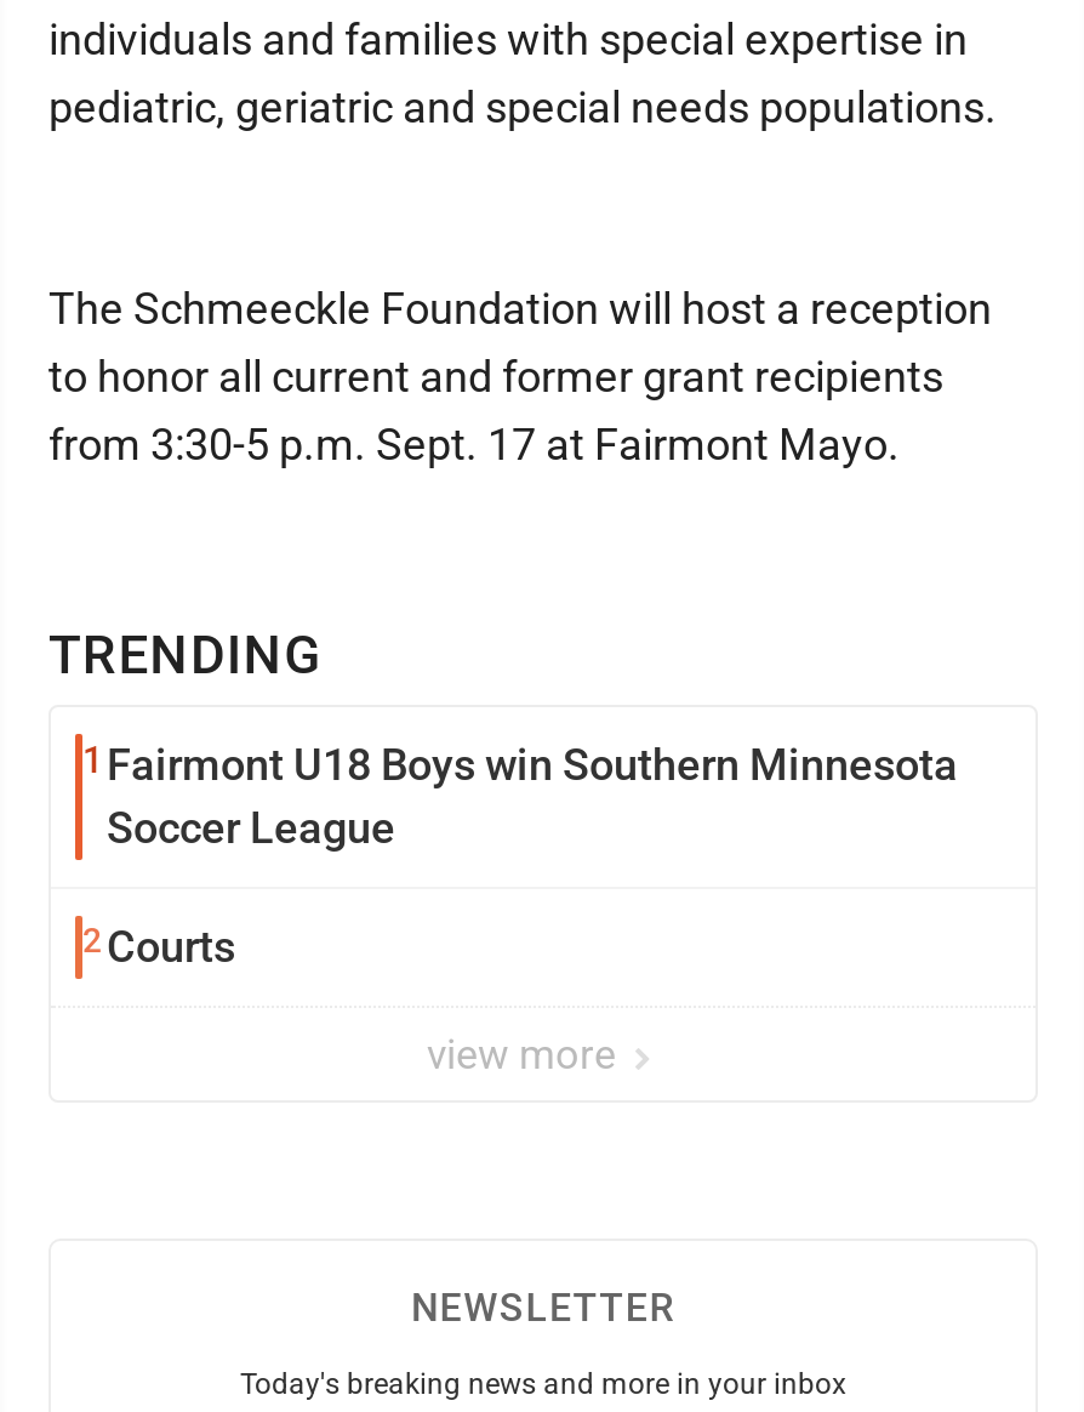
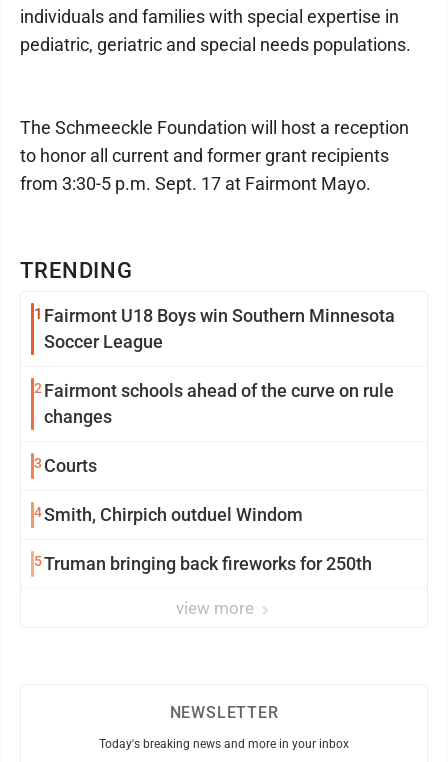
- 2 Courts
+ 2 Fairmont schools ahead of the curve on rule
+ changes
+ 3 Courts
+ 4 Smith, Chirpich outduel Windom
+ 5 Truman bringing back fireworks for 250th
